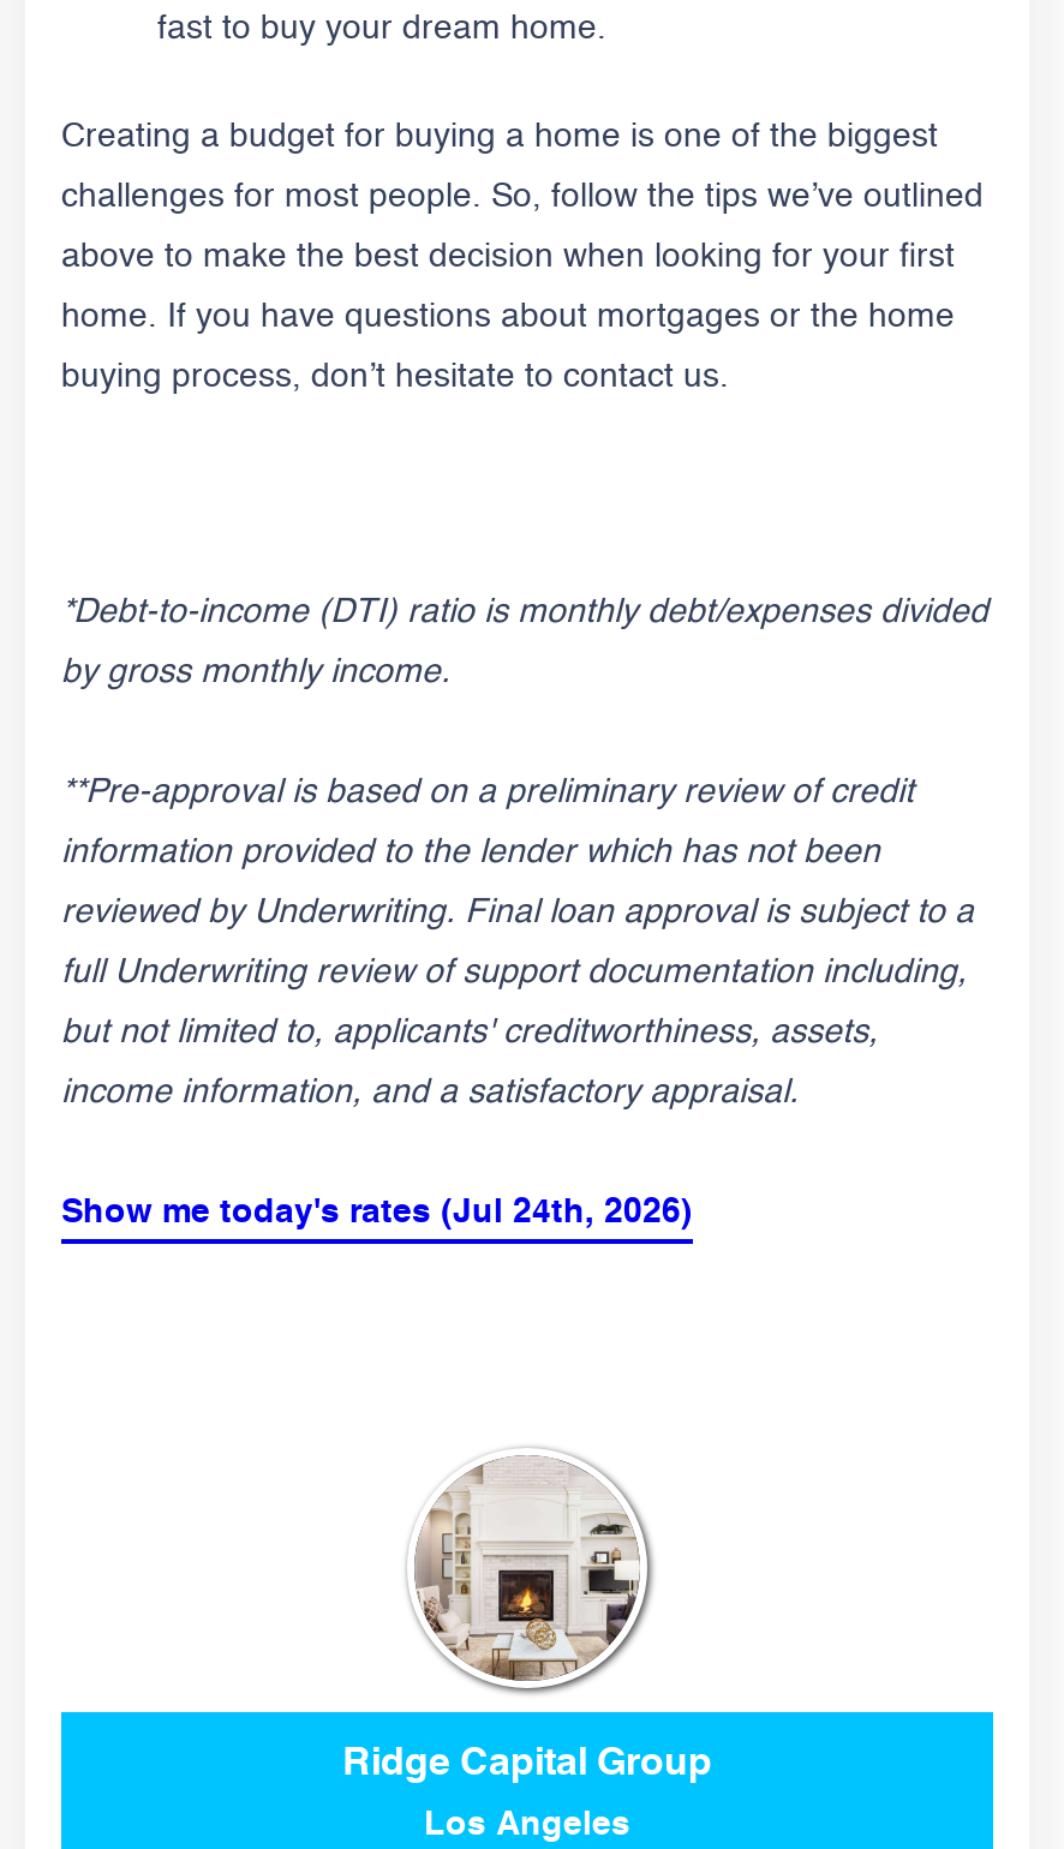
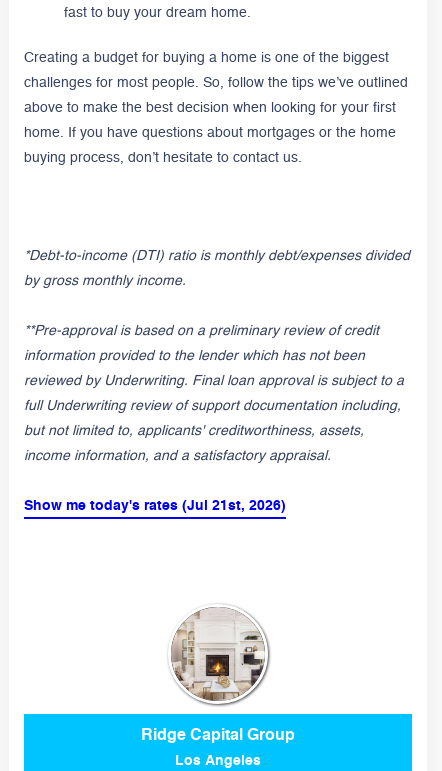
- Show me today's rates (Jul 24th, 2026)
+ Show me today's rates (Jul 21st, 2026)
